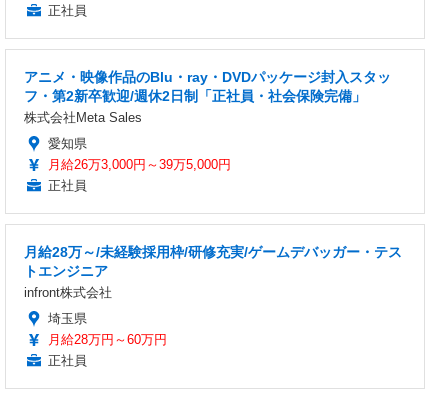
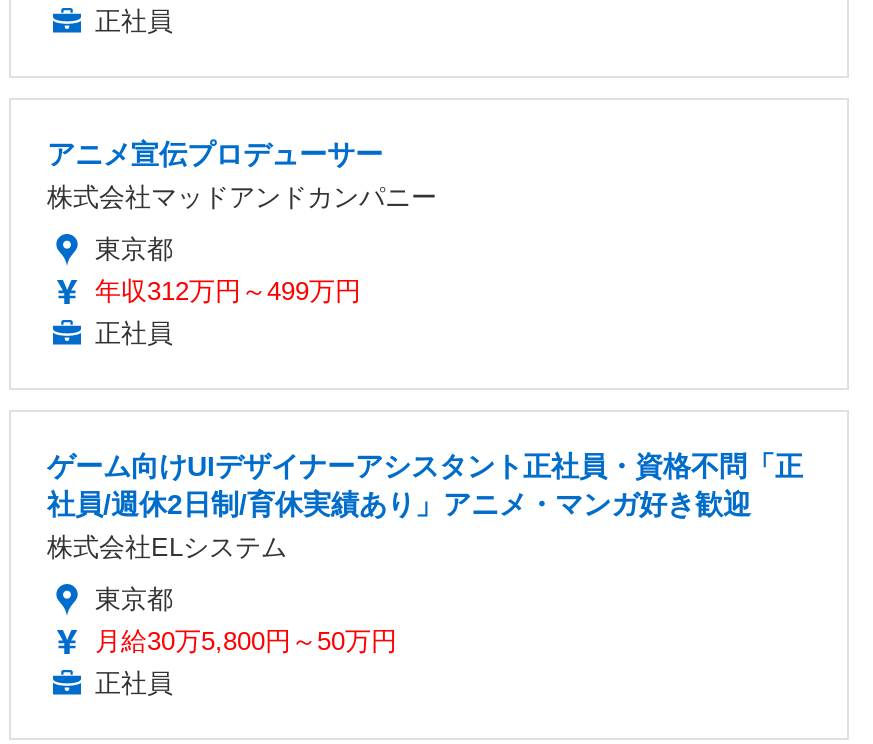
- アニメ・映像作品のBlu・ray・DVDパッケージ封入スタッ
- フ・第2新卒歓迎/週休2日制「正社員・社会保険完備」
- 株式会社Meta Sales
+ アニメ宣伝プロデューサー
+ 株式会社マッドアンドカンパニー

- 愛知県
- 月給26万3,000円～39万5,000円
+ 東京都
+ 年収312万円～499万円

- 月給28万～/未経験採用枠/研修充実/ゲームデバッガー・テス
- トエンジニア
- infront株式会社
+ ゲーム向けUIデザイナーアシスタント正社員・資格不問「正
+ 社員/週休2日制/育休実績あり」アニメ・マンガ好き歓迎
+ 株式会社ELシステム

- 埼玉県
- 月給28万円～60万円
+ 東京都
+ 月給30万5,800円～50万円
